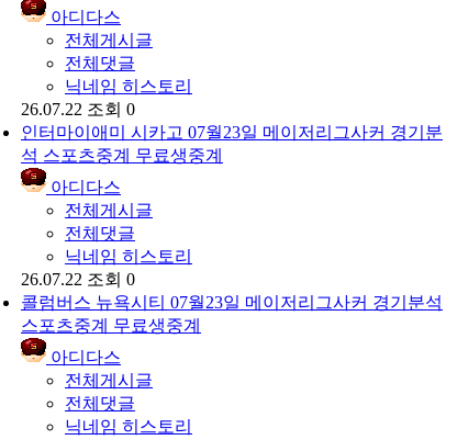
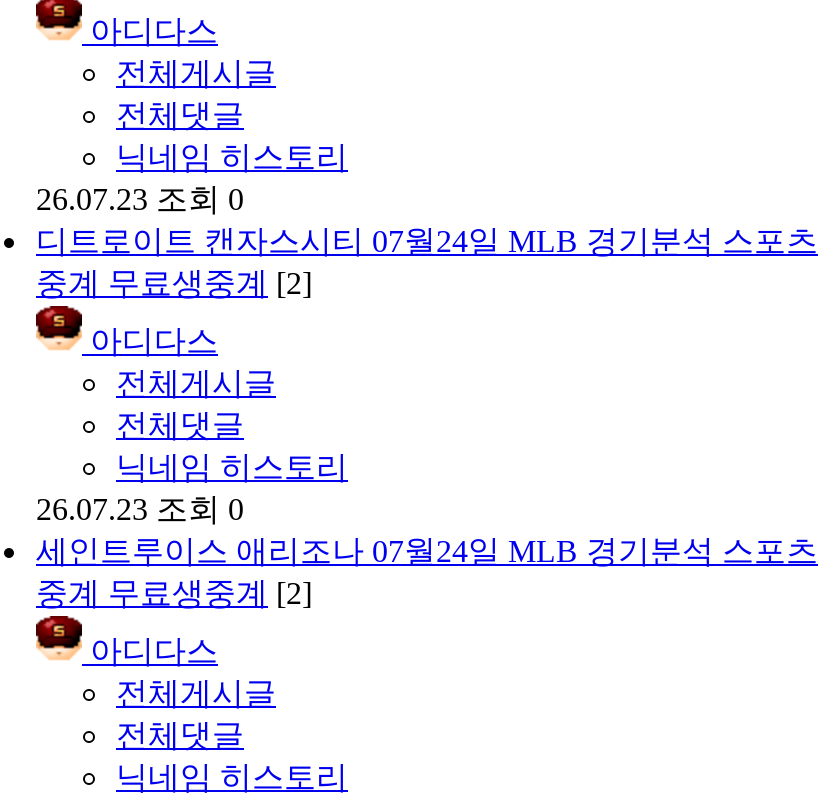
- 26.07.22 조회 0
- 인터마이애미 시카고 07월23일 메이저리그사커 경기분
- 석 스포츠중계 무료생중계
+ 26.07.23 조회 0
+ 디트로이트 캔자스시티 07월24일 MLB 경기분석 스포츠
+ 중계 무료생중계 [2]

- 26.07.22 조회 0
- 콜럼버스 뉴욕시티 07월23일 메이저리그사커 경기분석
- 스포츠중계 무료생중계
+ 26.07.23 조회 0
+ 세인트루이스 애리조나 07월24일 MLB 경기분석 스포츠
+ 중계 무료생중계 [2]
